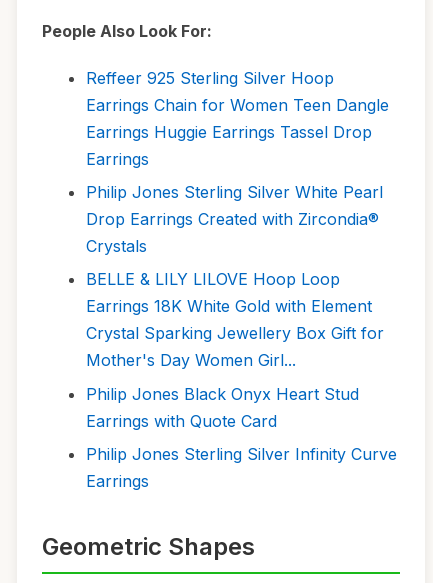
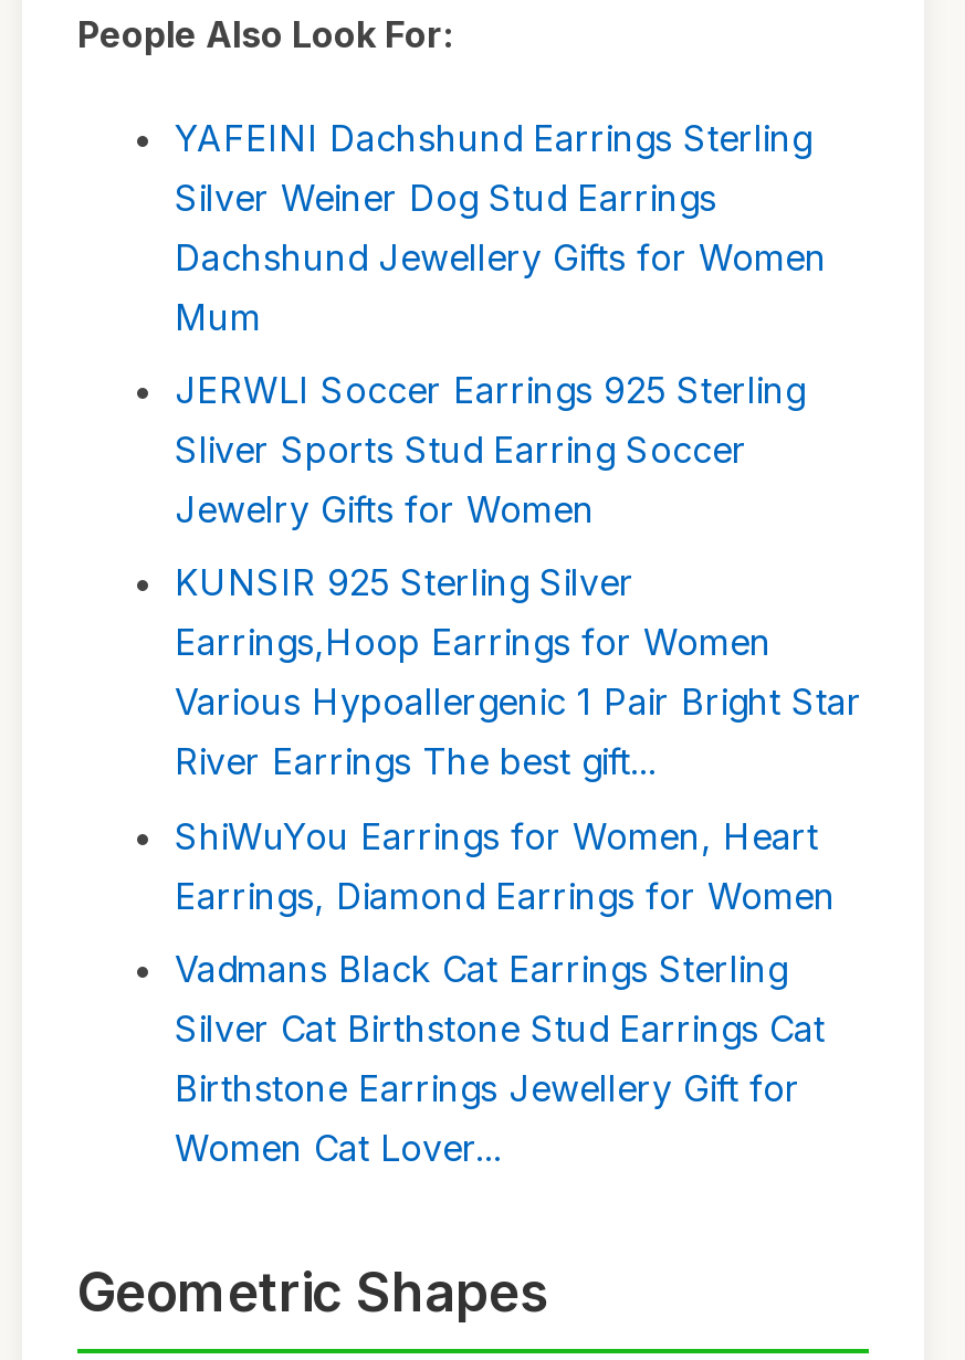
- Reffeer 925 Sterling Silver Hoop
- Earrings Chain for Women Teen Dangle
- Earrings Huggie Earrings Tassel Drop
- Earrings
+ YAFEINI Dachshund Earrings Sterling
+ Silver Weiner Dog Stud Earrings
+ Dachshund Jewellery Gifts for Women
+ Mum

- Philip Jones Sterling Silver White Pearl
- Drop Earrings Created with Zircondia®
- Crystals
+ JERWLI Soccer Earrings 925 Sterling
+ Sliver Sports Stud Earring Soccer
+ Jewelry Gifts for Women

- BELLE & LILY LILOVE Hoop Loop
- Earrings 18K White Gold with Element
- Crystal Sparking Jewellery Box Gift for
- Mother's Day Women Girl...
+ KUNSIR 925 Sterling Silver
+ Earrings,Hoop Earrings for Women
+ Various Hypoallergenic 1 Pair Bright Star
+ River Earrings The best gift...

- Philip Jones Black Onyx Heart Stud
- Earrings with Quote Card
+ ShiWuYou Earrings for Women, Heart
+ Earrings, Diamond Earrings for Women

- Philip Jones Sterling Silver Infinity Curve
- Earrings
+ Vadmans Black Cat Earrings Sterling
+ Silver Cat Birthstone Stud Earrings Cat
+ Birthstone Earrings Jewellery Gift for
+ Women Cat Lover...
